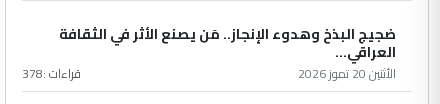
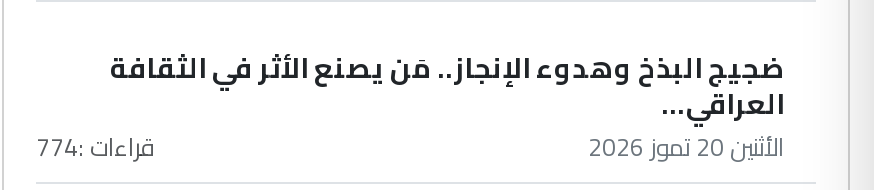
- قراءات : 378
+ قراءات : 774
